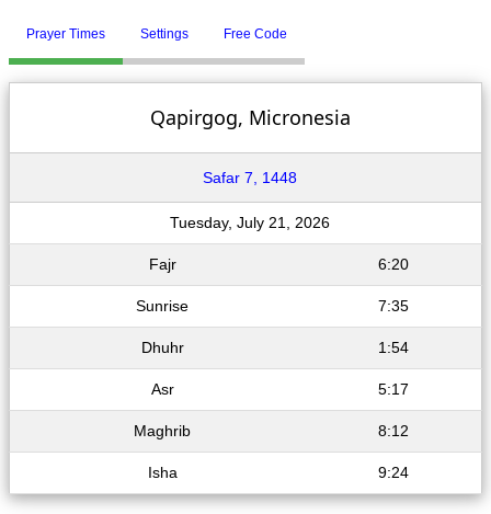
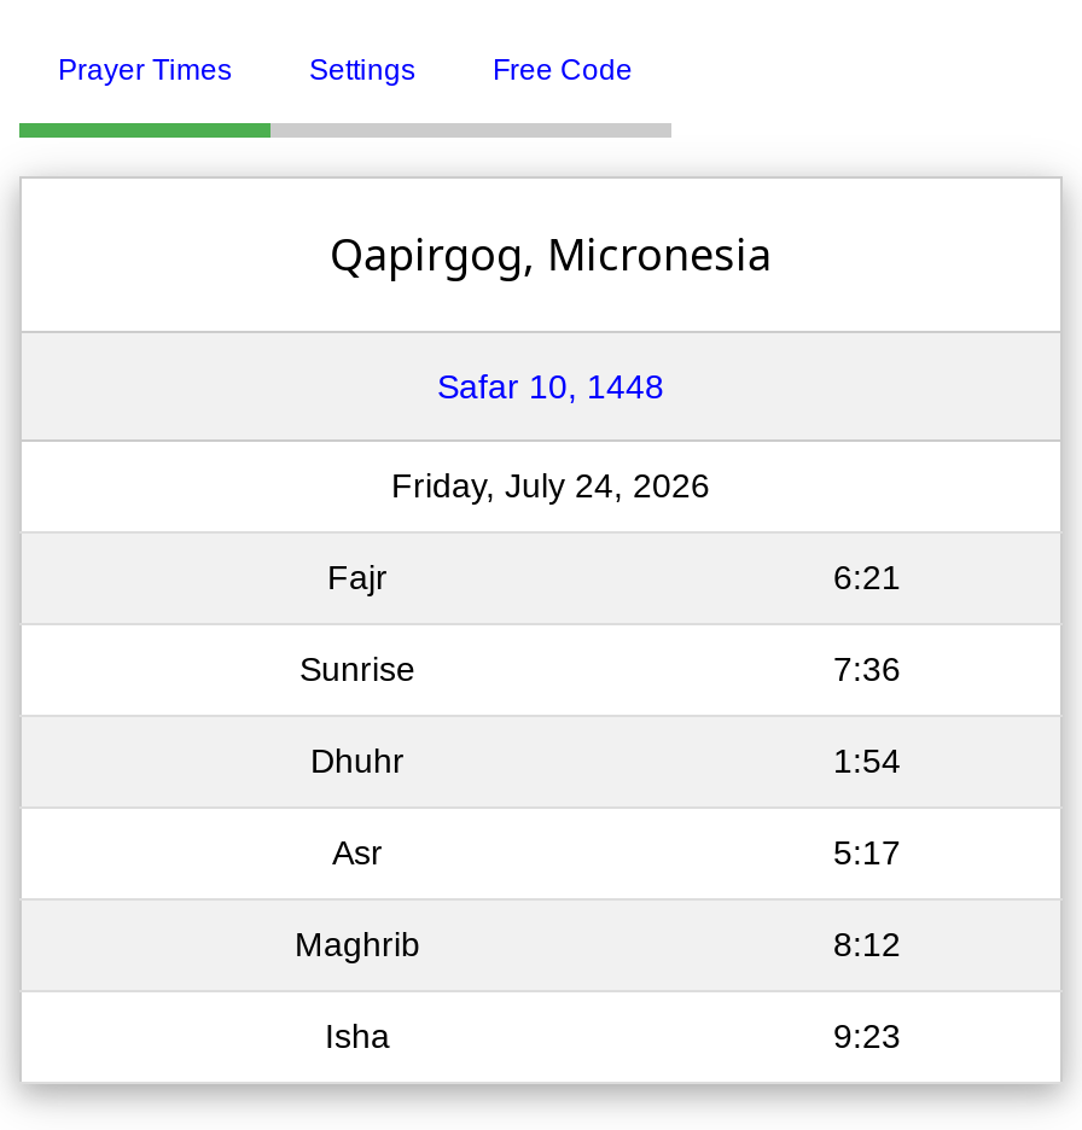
- Safar 7, 1448
+ Safar 10, 1448

- Tuesday, July 21, 2026
+ Friday, July 24, 2026

- 6:20
+ 6:21

- 7:35
+ 7:36

- 9:24
+ 9:23
